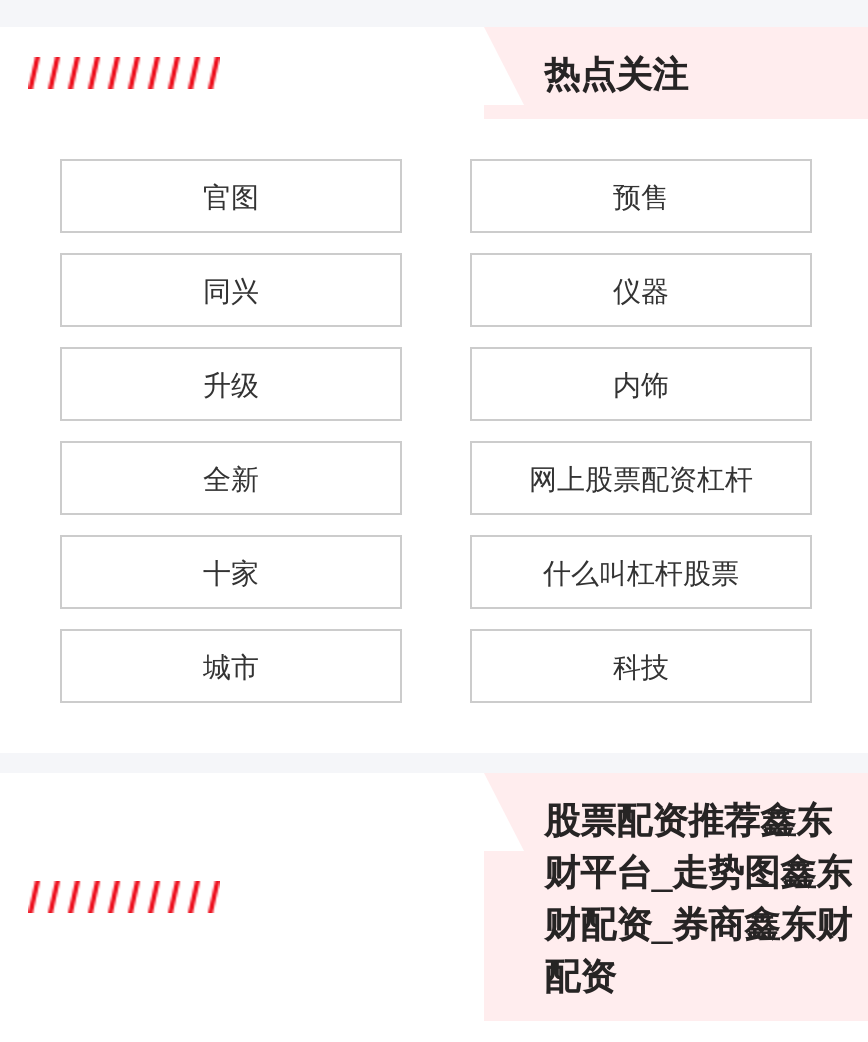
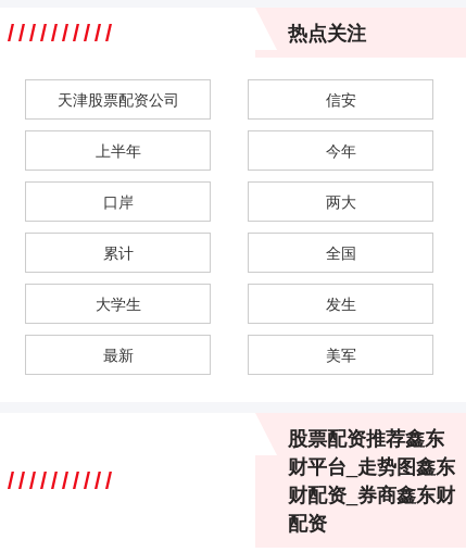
- 官图
- 预售
+ 天津股票配资公司
+ 信安

- 同兴
- 仪器
+ 上半年
+ 今年

- 升级
- 内饰
+ 口岸
+ 两大

- 全新
- 网上股票配资杠杆
+ 累计
+ 全国

- 十家
- 什么叫杠杆股票
+ 大学生
+ 发生

- 城市
- 科技
+ 最新
+ 美军
